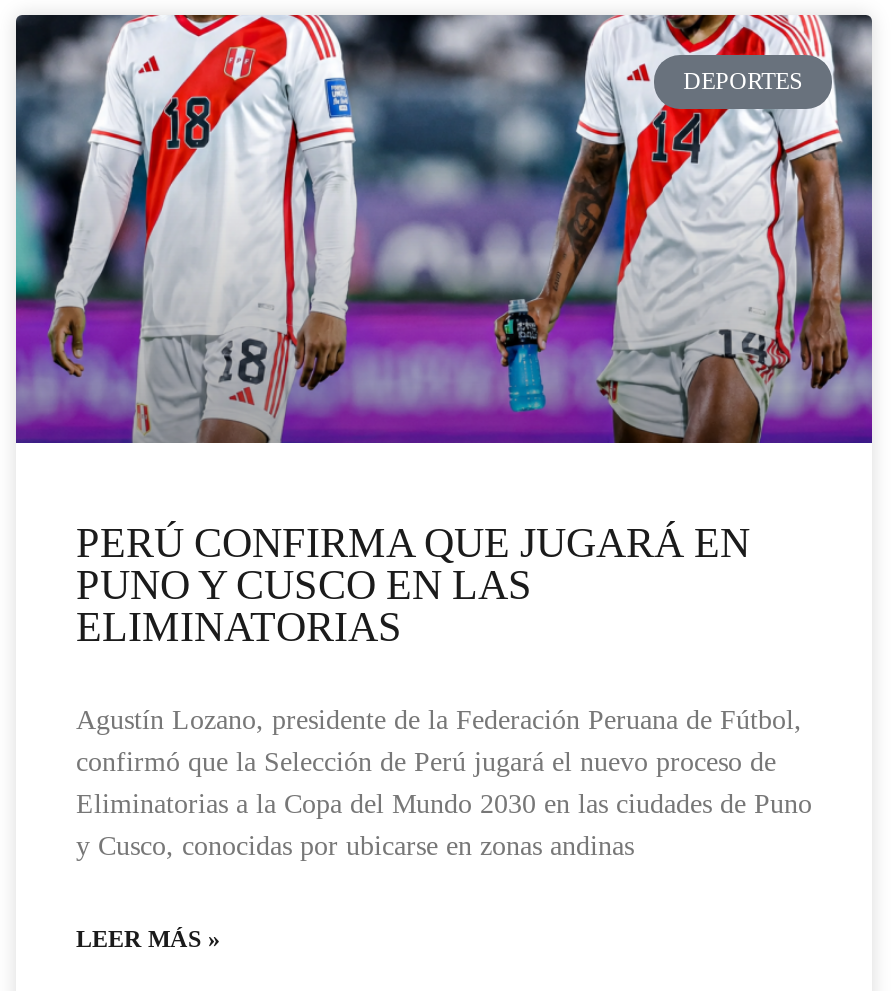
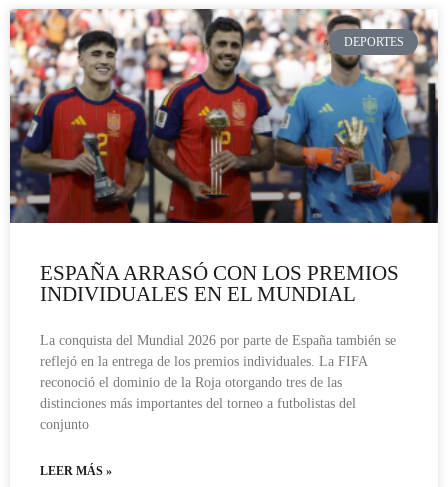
- [image]
- PERÚ CONFIRMA QUE JUGARÁ EN
- PUNO Y CUSCO EN LAS
- ELIMINATORIAS
+ [image]
+ ESPAÑA ARRASÓ CON LOS PREMIOS
+ INDIVIDUALES EN EL MUNDIAL

- Agustín Lozano, presidente de la Federación Peruana de Fútbol,
- confirmó que la Selección de Perú jugará el nuevo proceso de
- Eliminatorias a la Copa del Mundo 2030 en las ciudades de Puno
- y Cusco, conocidas por ubicarse en zonas andinas
+ La conquista del Mundial 2026 por parte de España también se
+ reflejó en la entrega de los premios individuales. La FIFA
+ reconoció el dominio de la Roja otorgando tres de las
+ distinciones más importantes del torneo a futbolistas del
+ conjunto
